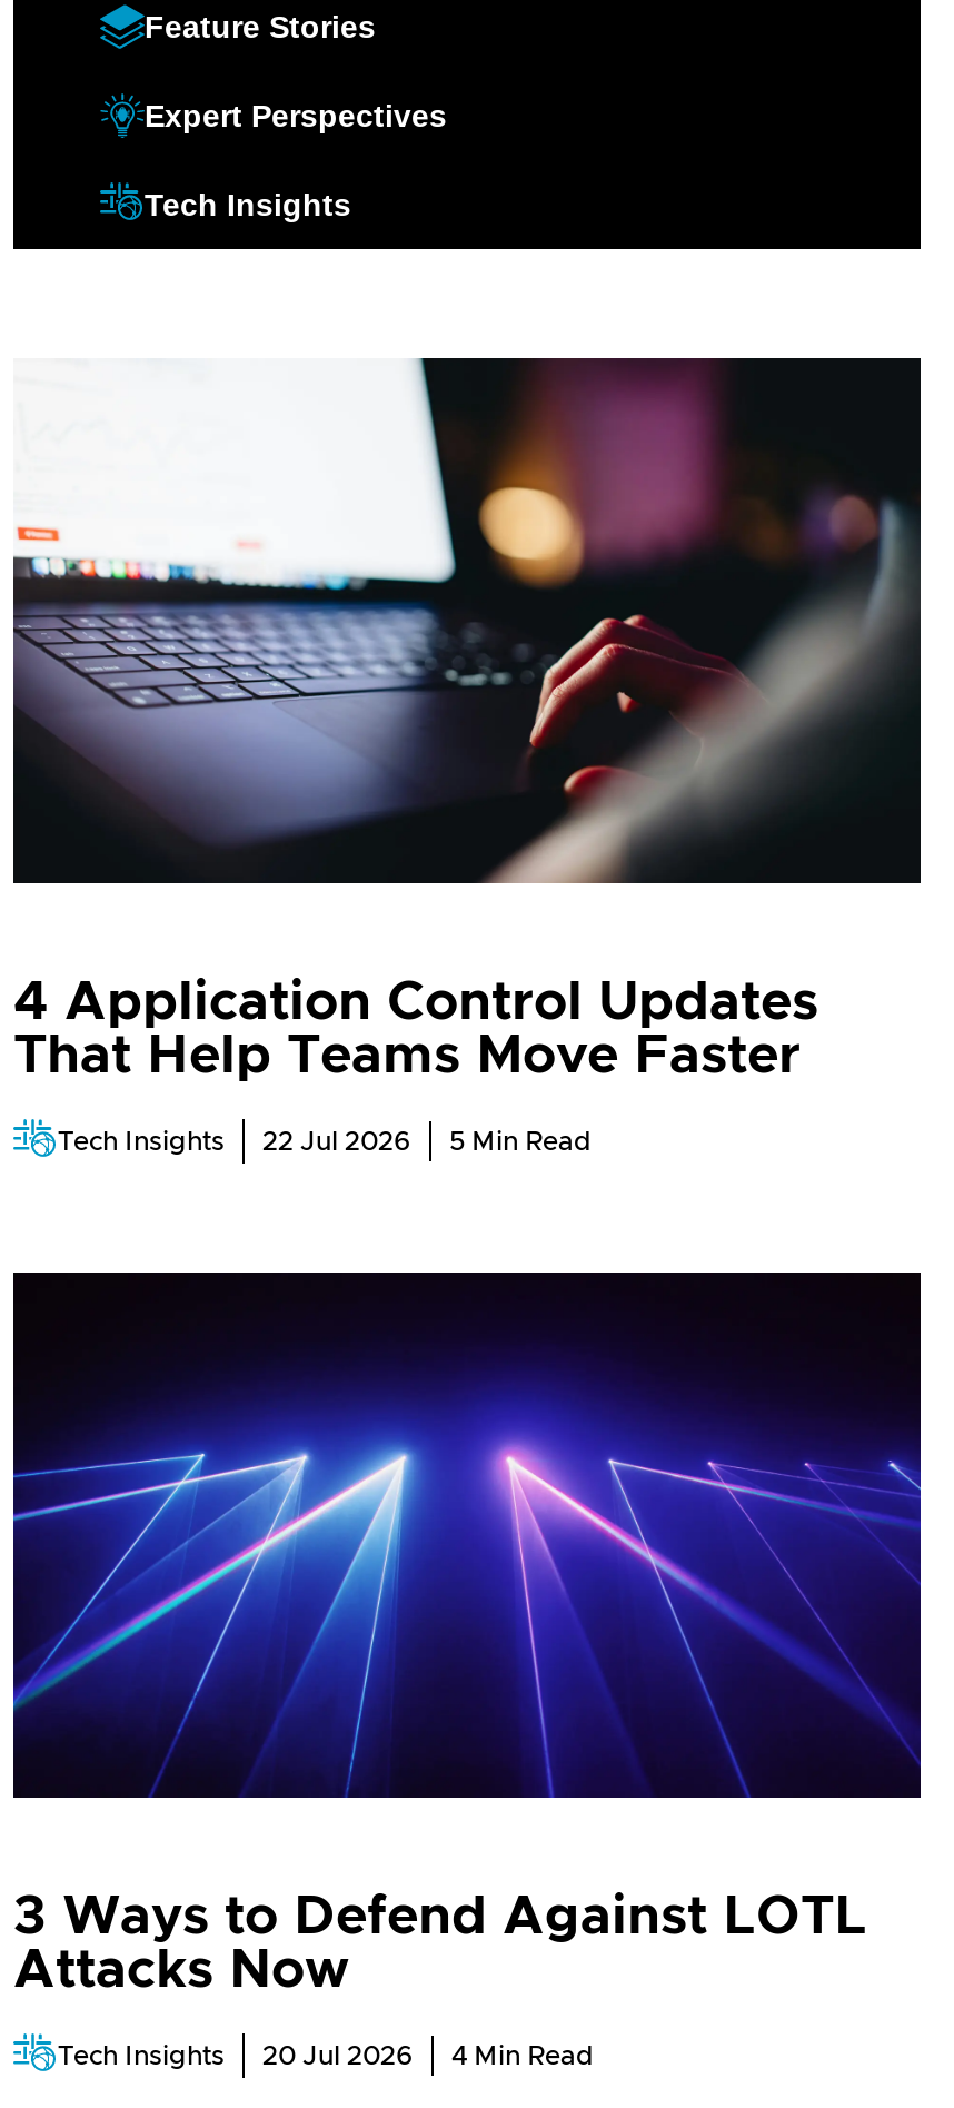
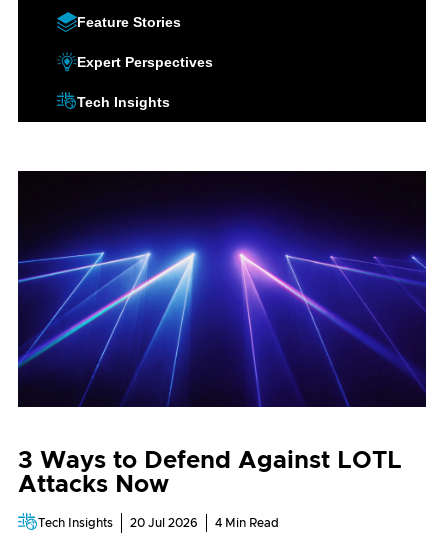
- [image]

- 4 Application Control Updates
- That Help Teams Move Faster
- Tech Insights
- 22 Jul 2026
- 5 Min Read
